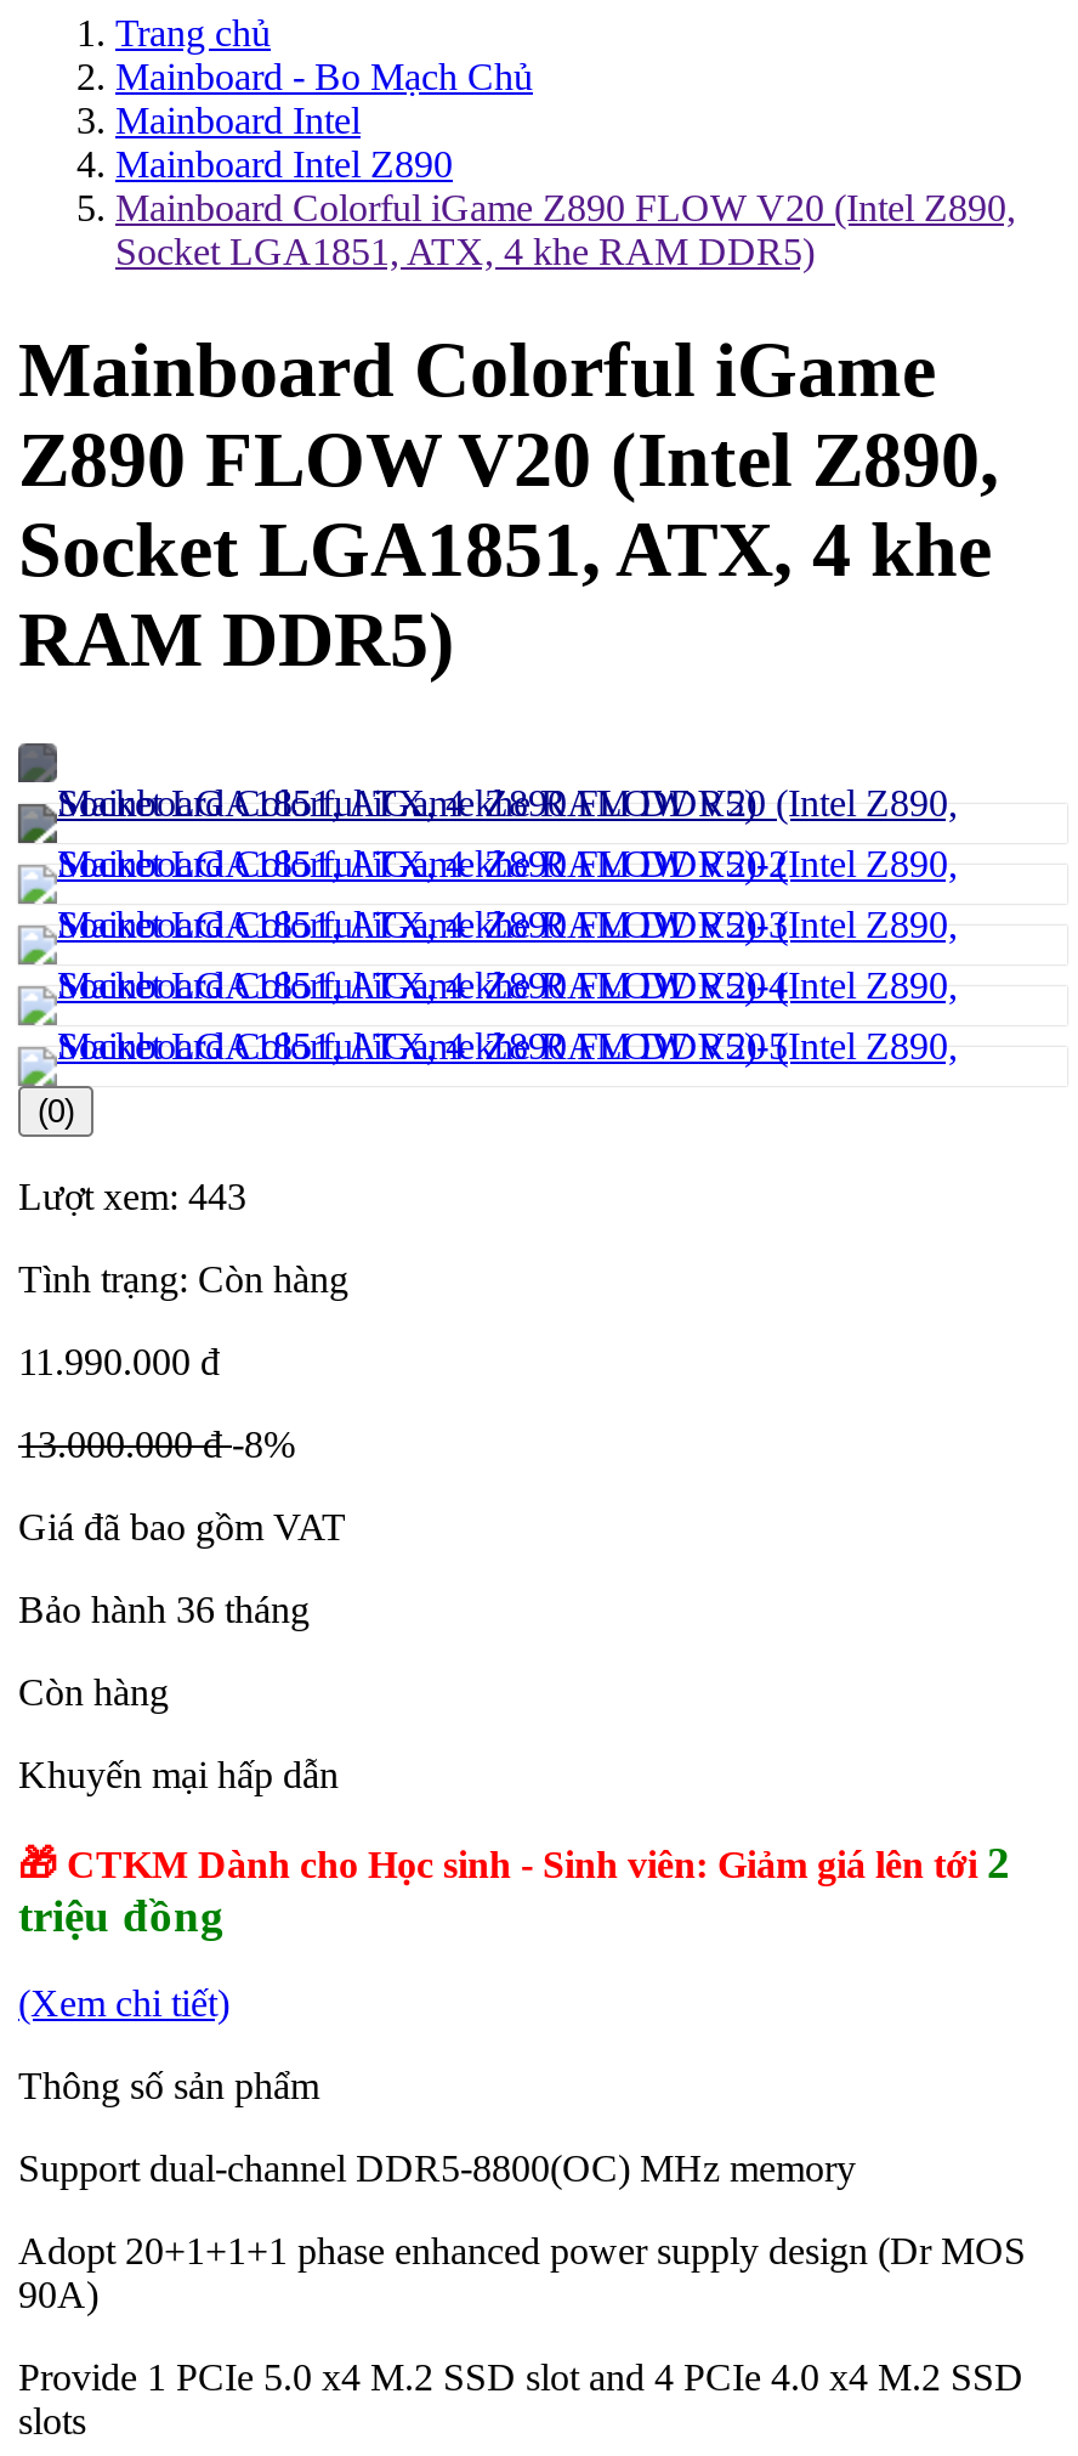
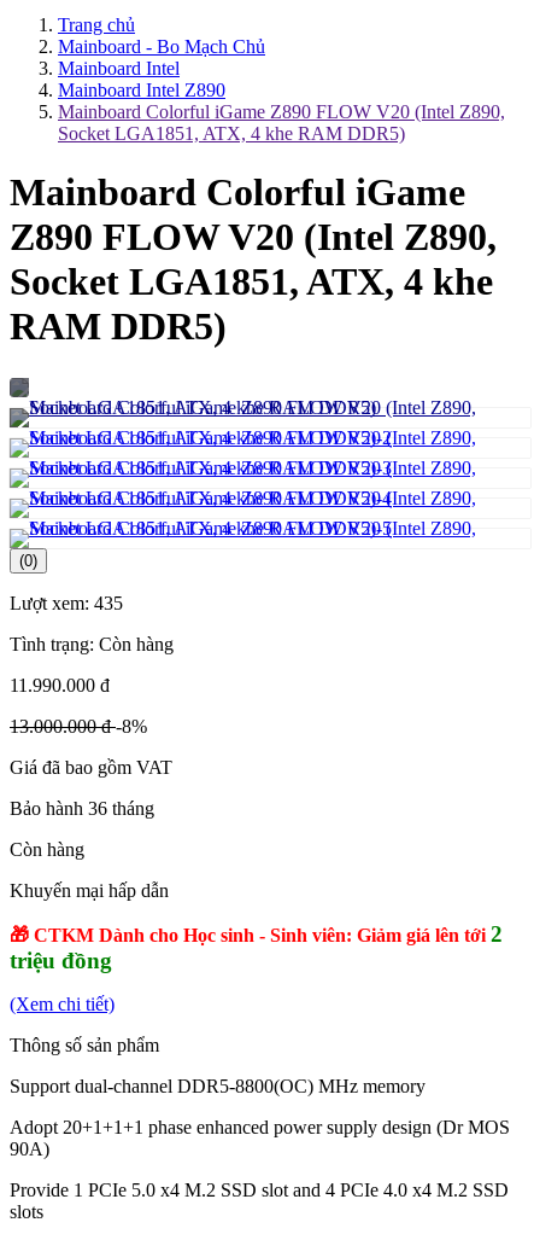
- Lượt xem: 443
+ Lượt xem: 435
